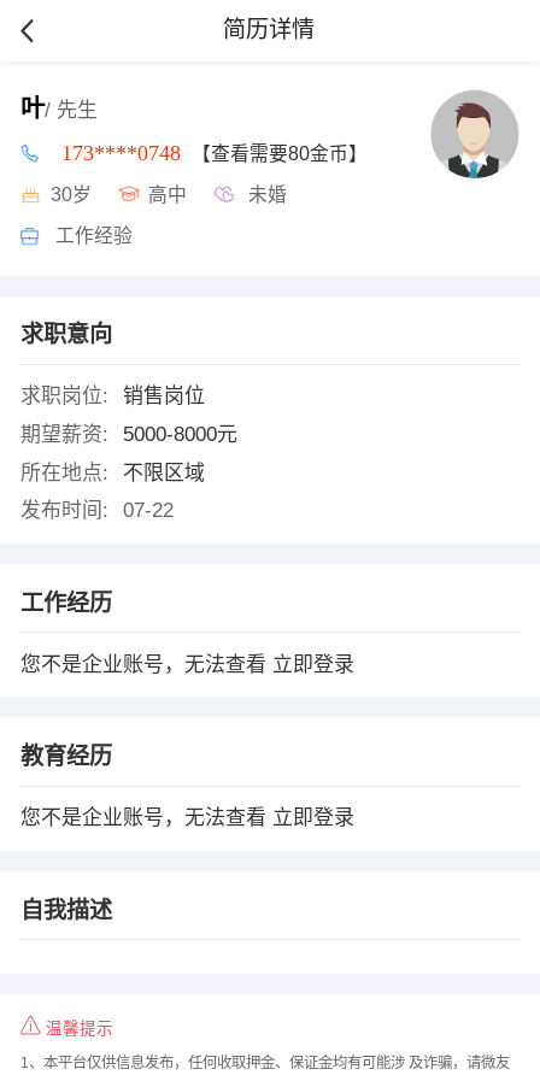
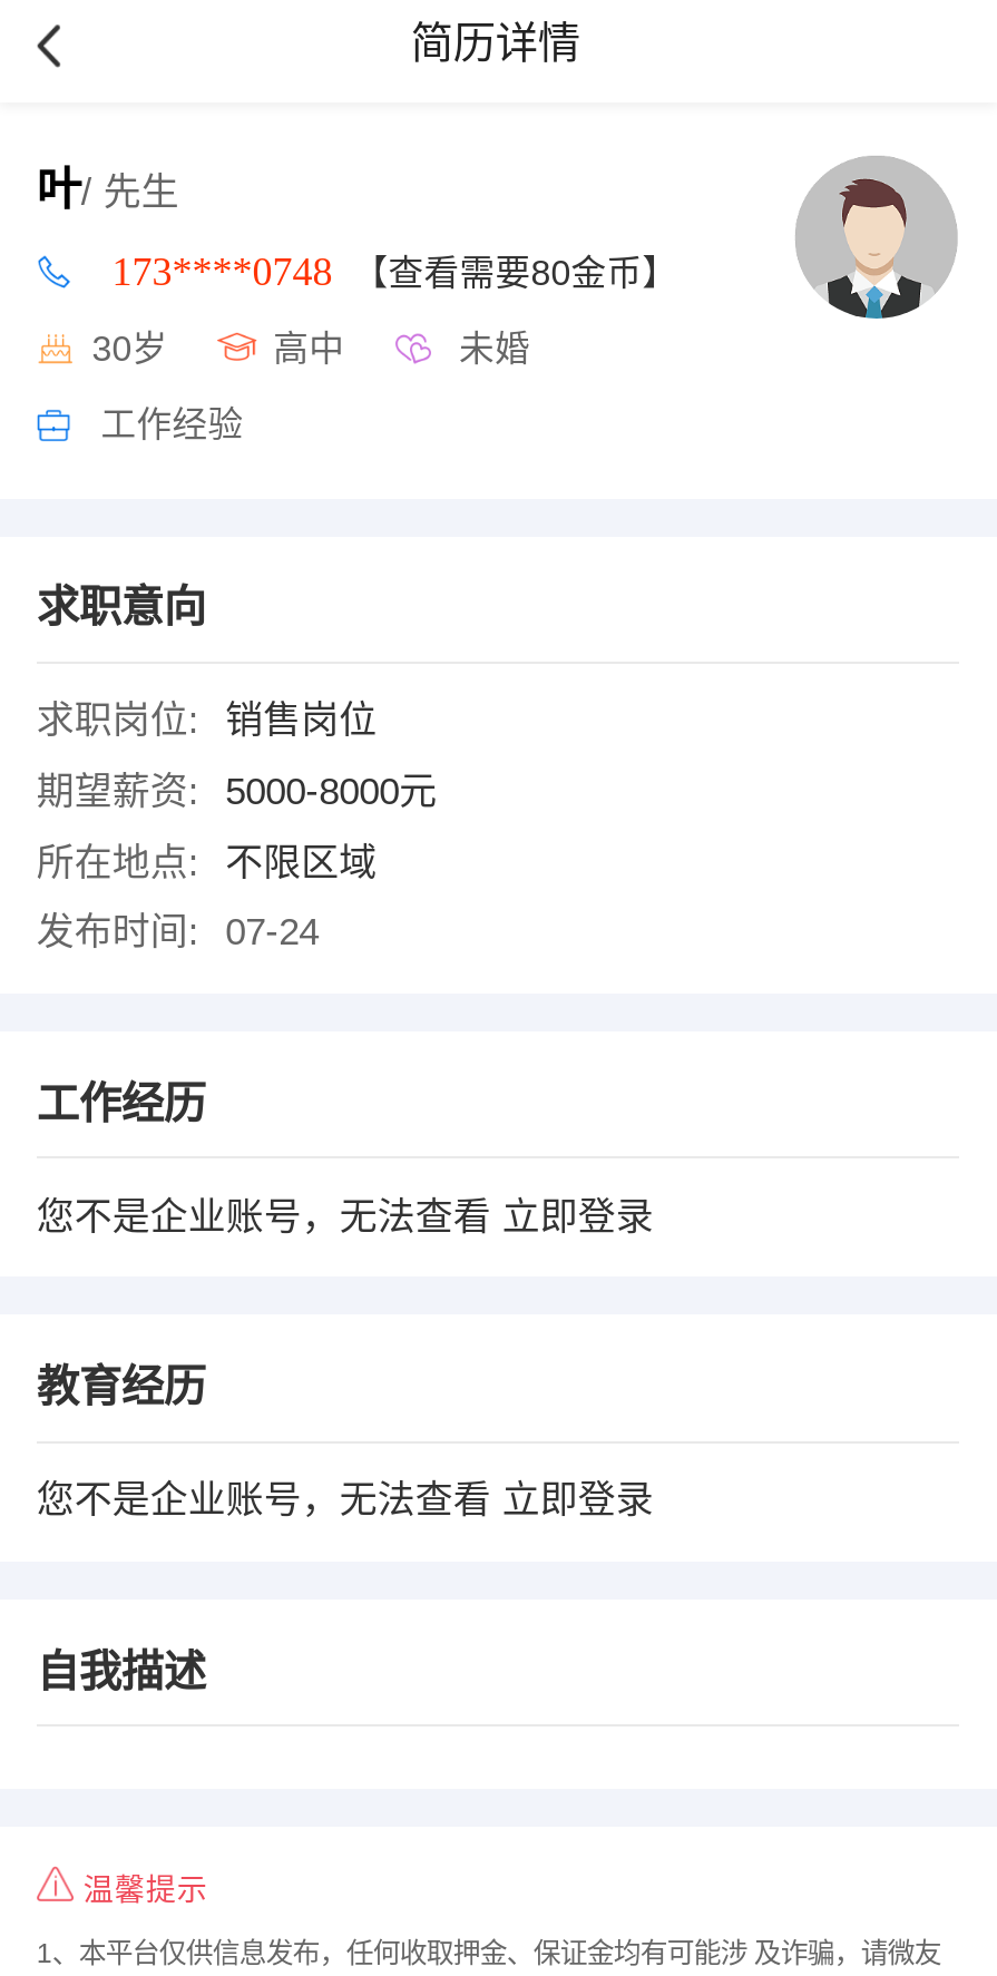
- 发布时间: 07-22
+ 发布时间: 07-24
